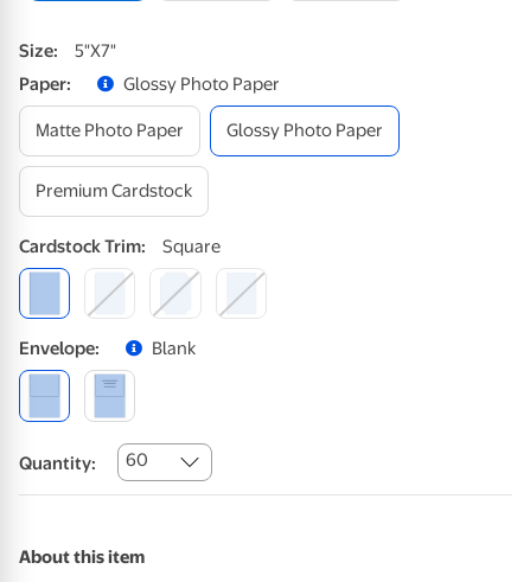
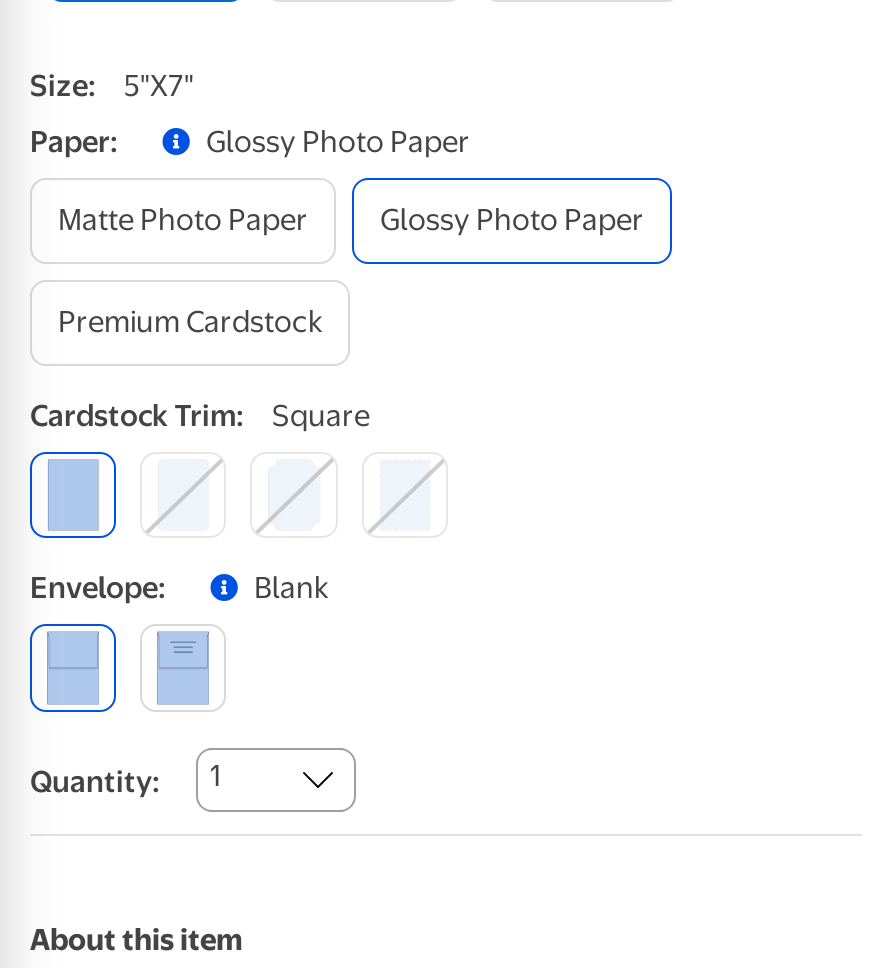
- Quantity: 60
+ Quantity: 1
